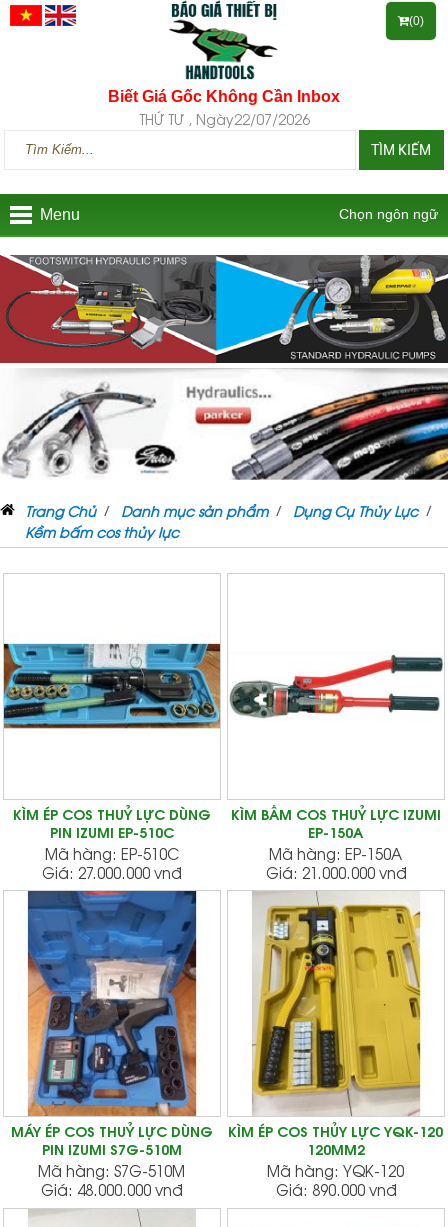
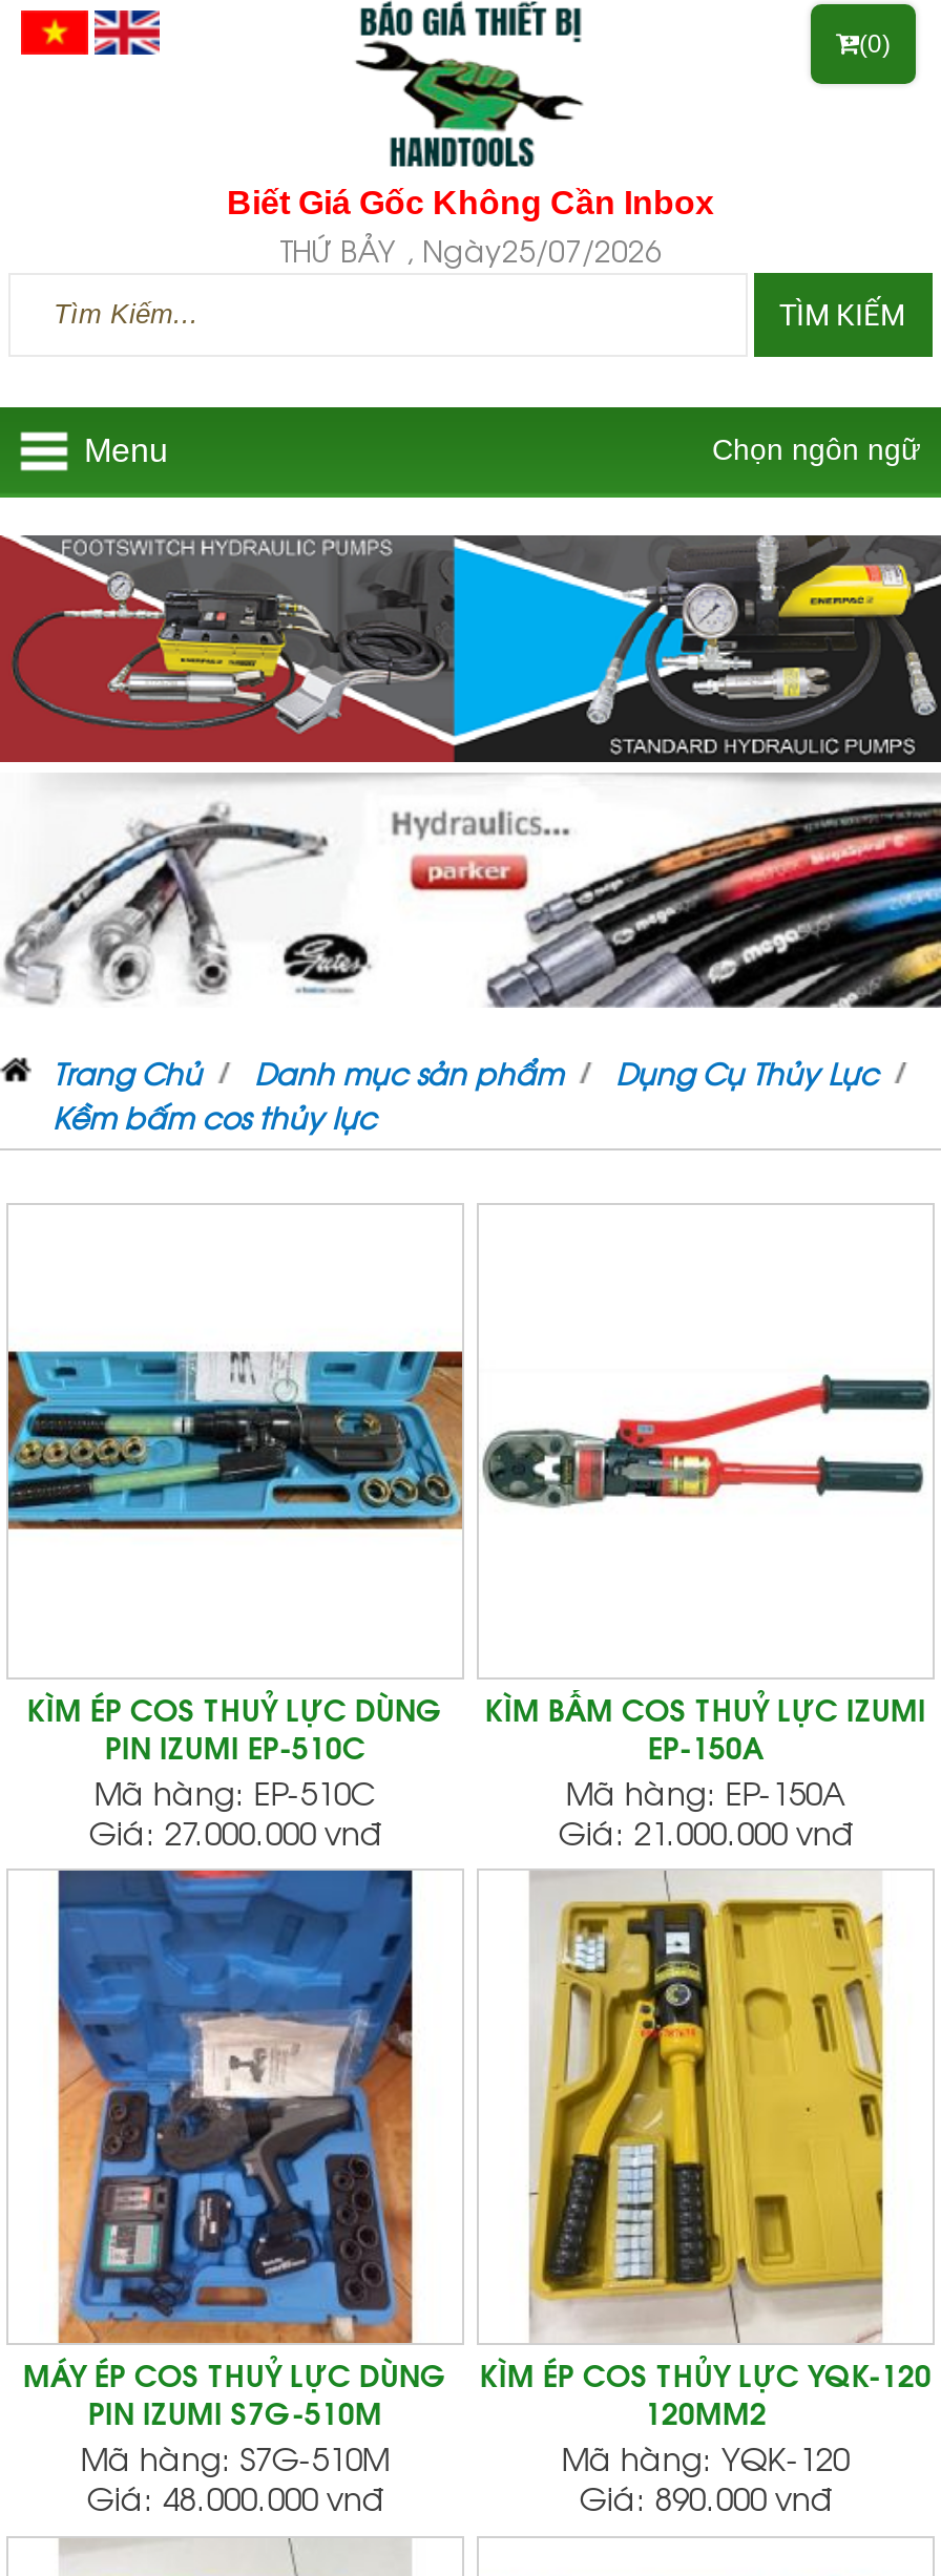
- THỨ TƯ , Ngày22/07/2026
+ THỨ BẢY , Ngày25/07/2026
